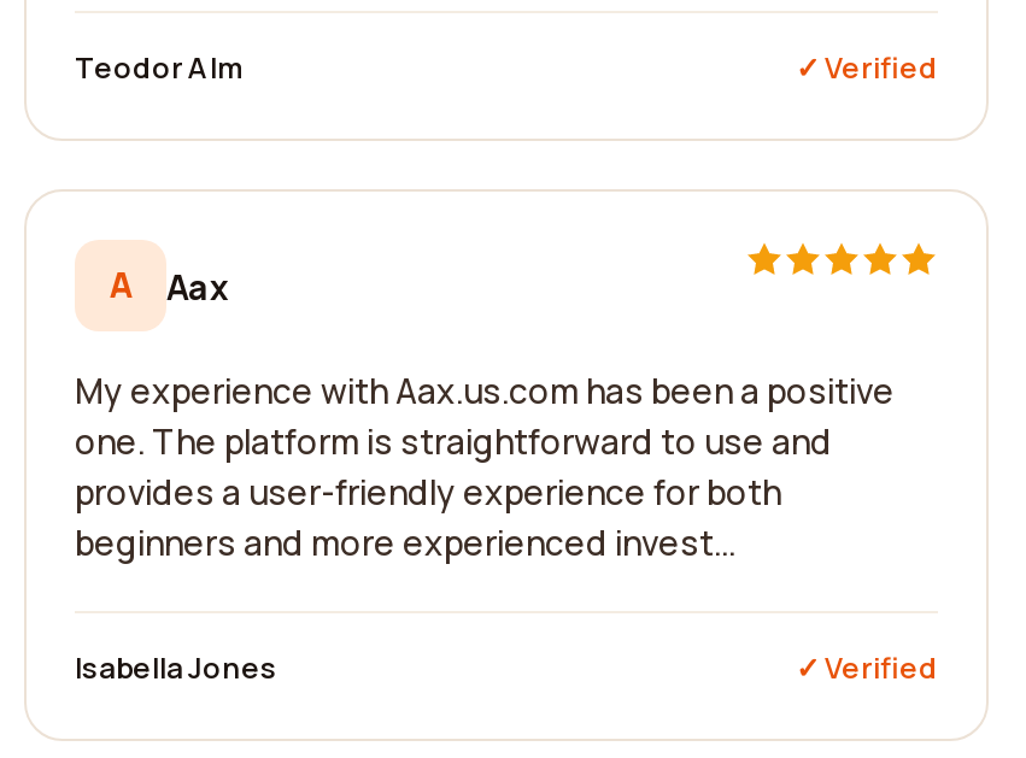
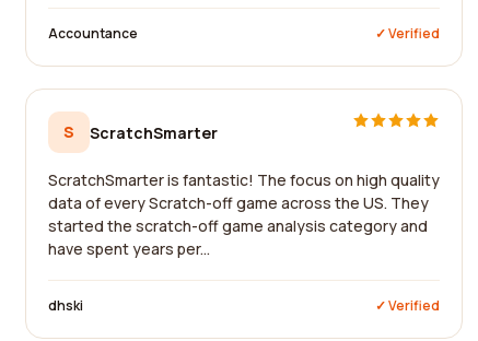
- Teodor Alm
+ Accountance

- A
- Aax
+ S
+ ScratchSmarter

- My experience with Aax.us.com has been a positive
- one. The platform is straightforward to use and
- provides a user-friendly experience for both
- beginners and more experienced invest...
+ ScratchSmarter is fantastic! The focus on high quality
+ data of every Scratch-off game across the US. They
+ started the scratch-off game analysis category and
+ have spent years per...

- Isabella Jones
+ dhski
